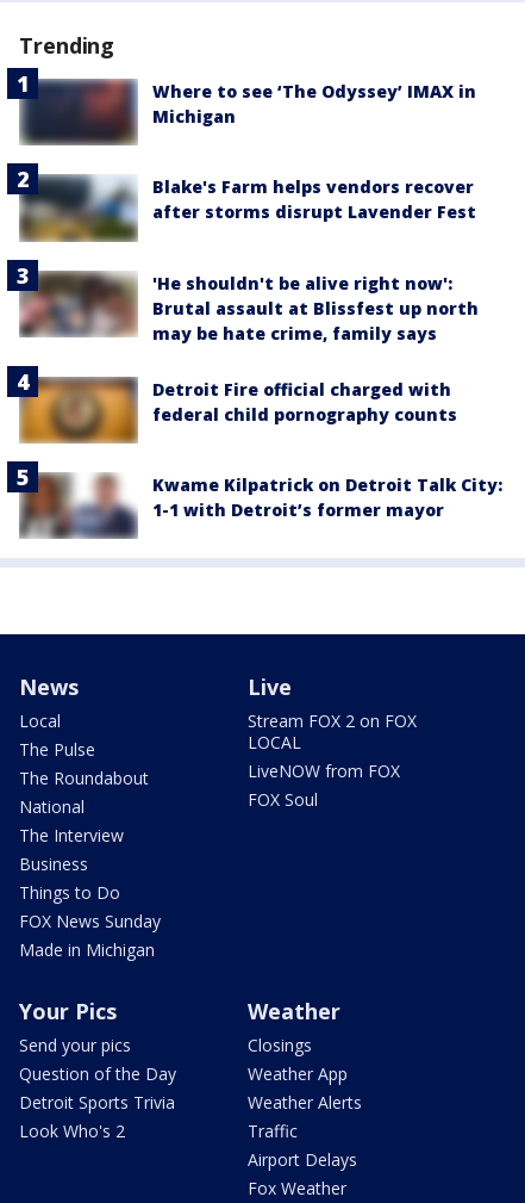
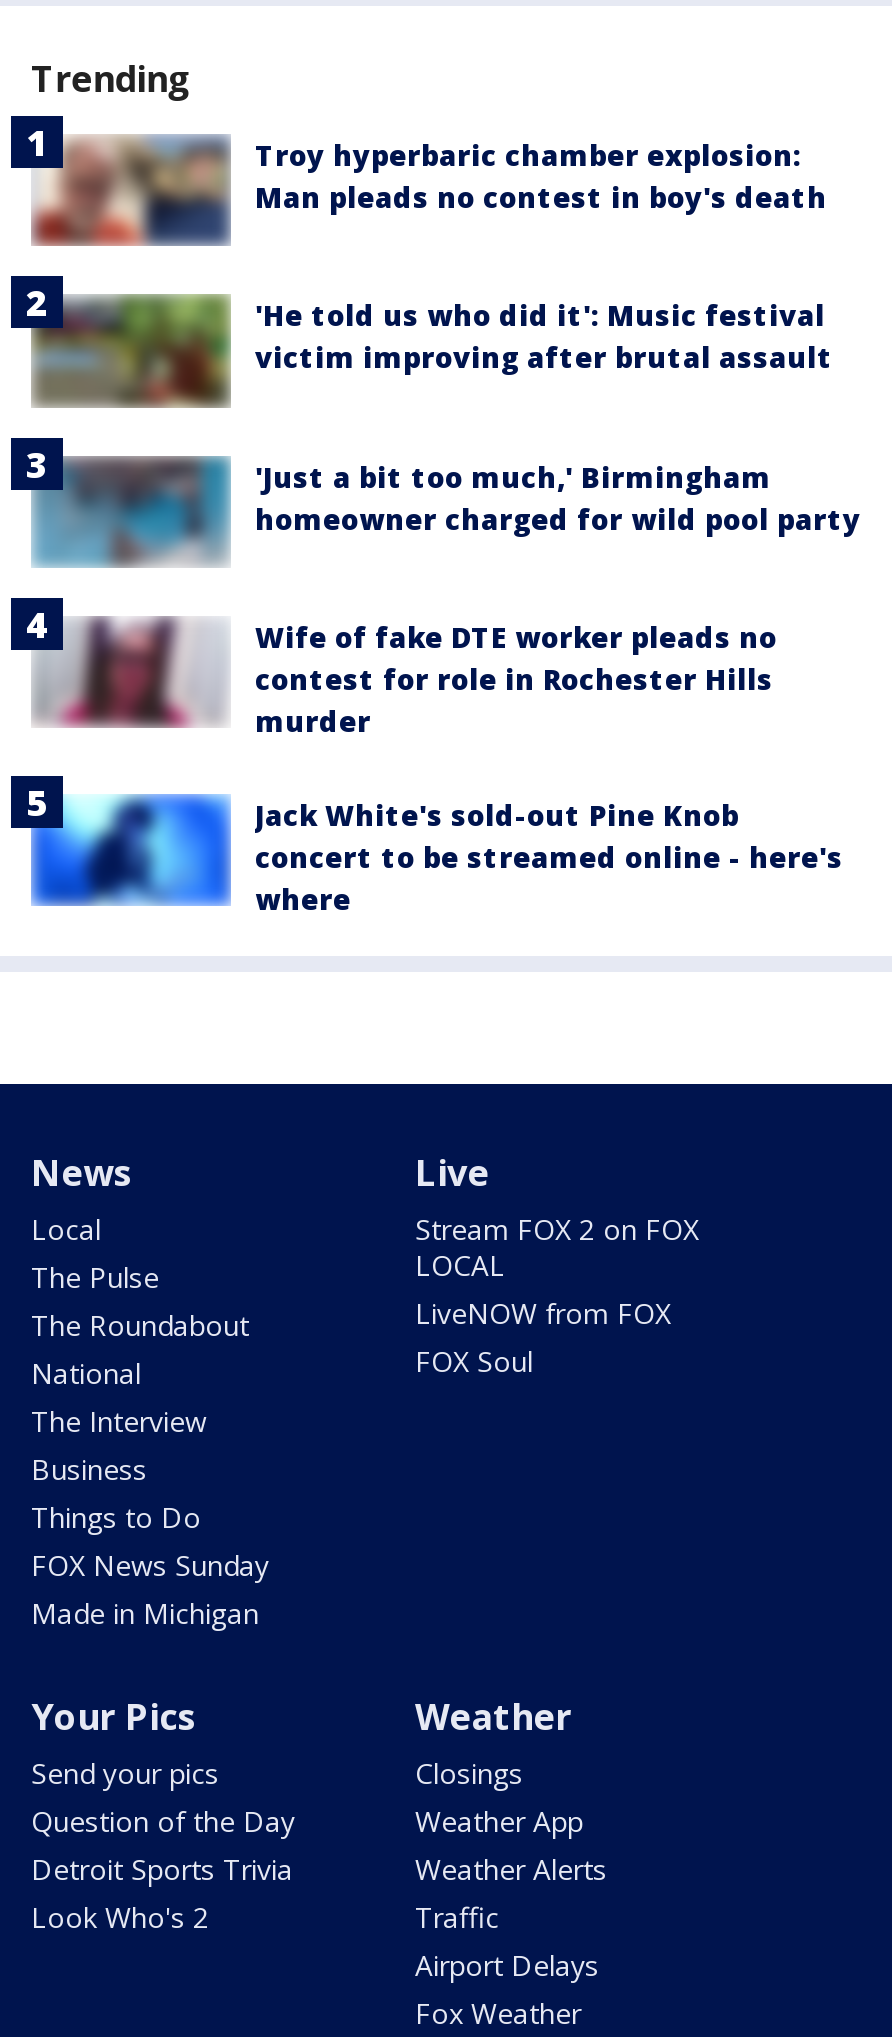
- [image]
- Where to see ‘The Odyssey’ IMAX in
- Michigan
+ [image]
+ Troy hyperbaric chamber explosion:
+ Man pleads no contest in boy's death

- [image]
- Blake's Farm helps vendors recover
- after storms disrupt Lavender Fest
+ [image]
+ 'He told us who did it': Music festival
+ victim improving after brutal assault

- [image]
- 'He shouldn't be alive right now':
- Brutal assault at Blissfest up north
- may be hate crime, family says
+ [image]
+ 'Just a bit too much,' Birmingham
+ homeowner charged for wild pool party

- [image]
- Detroit Fire official charged with
- federal child pornography counts
+ [image]
+ Wife of fake DTE worker pleads no
+ contest for role in Rochester Hills
+ murder

- [image]
- Kwame Kilpatrick on Detroit Talk City:
- 1-1 with Detroit’s former mayor
+ [image]
+ Jack White's sold-out Pine Knob
+ concert to be streamed online - here's
+ where
